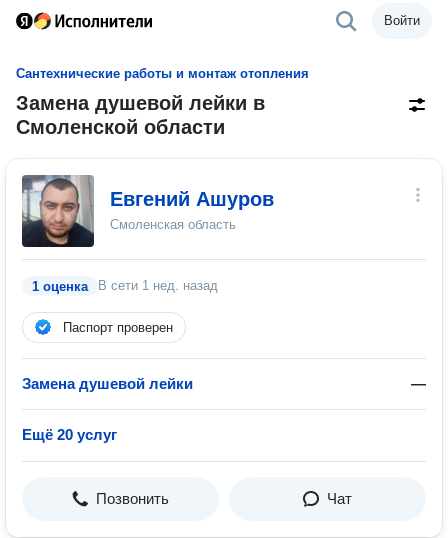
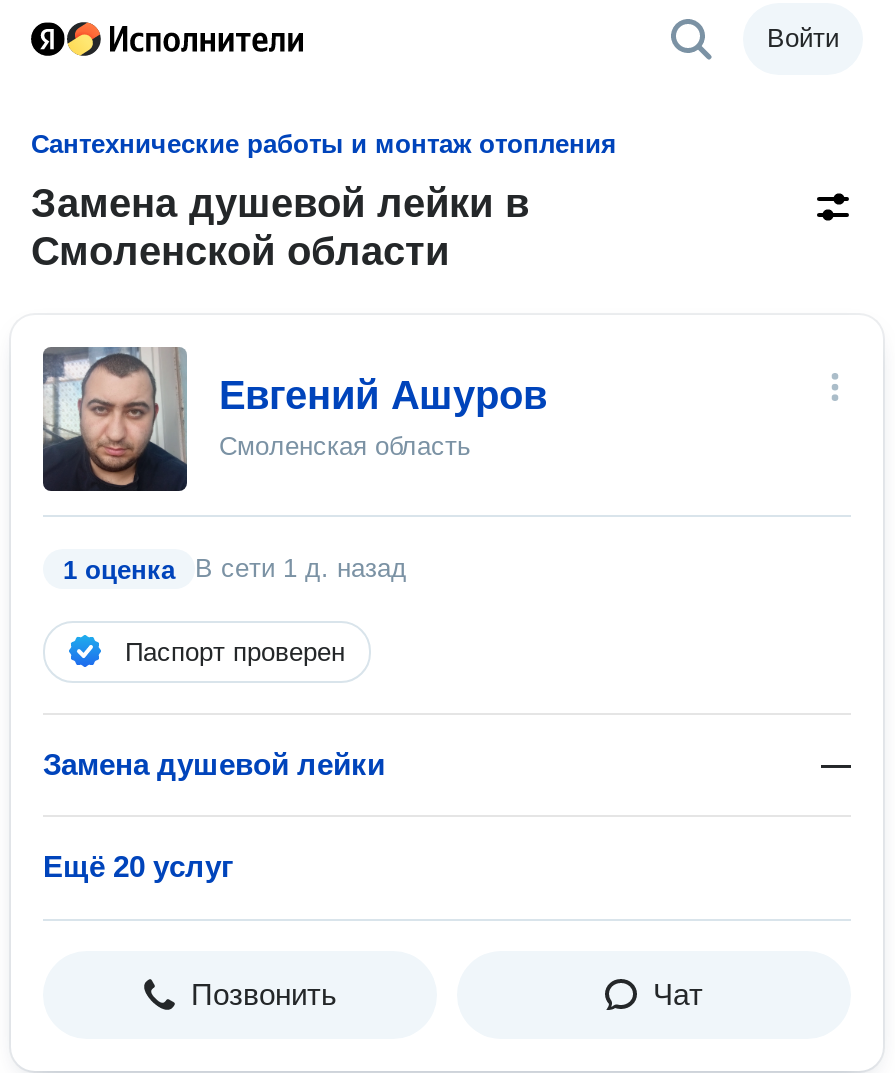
- В сети 1 нед. назад
+ В сети 1 д. назад
